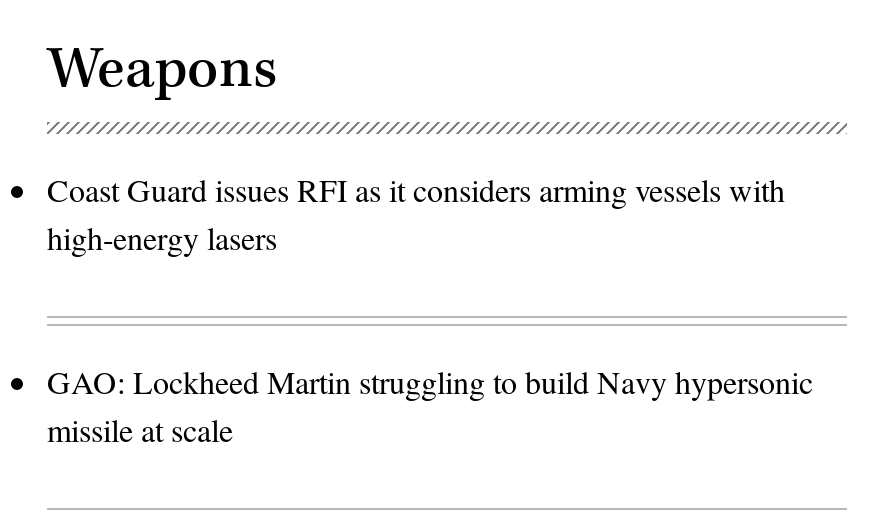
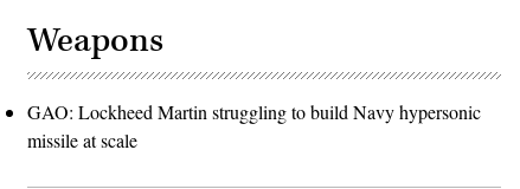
- Coast Guard issues RFI as it considers arming vessels with
- high-energy lasers
